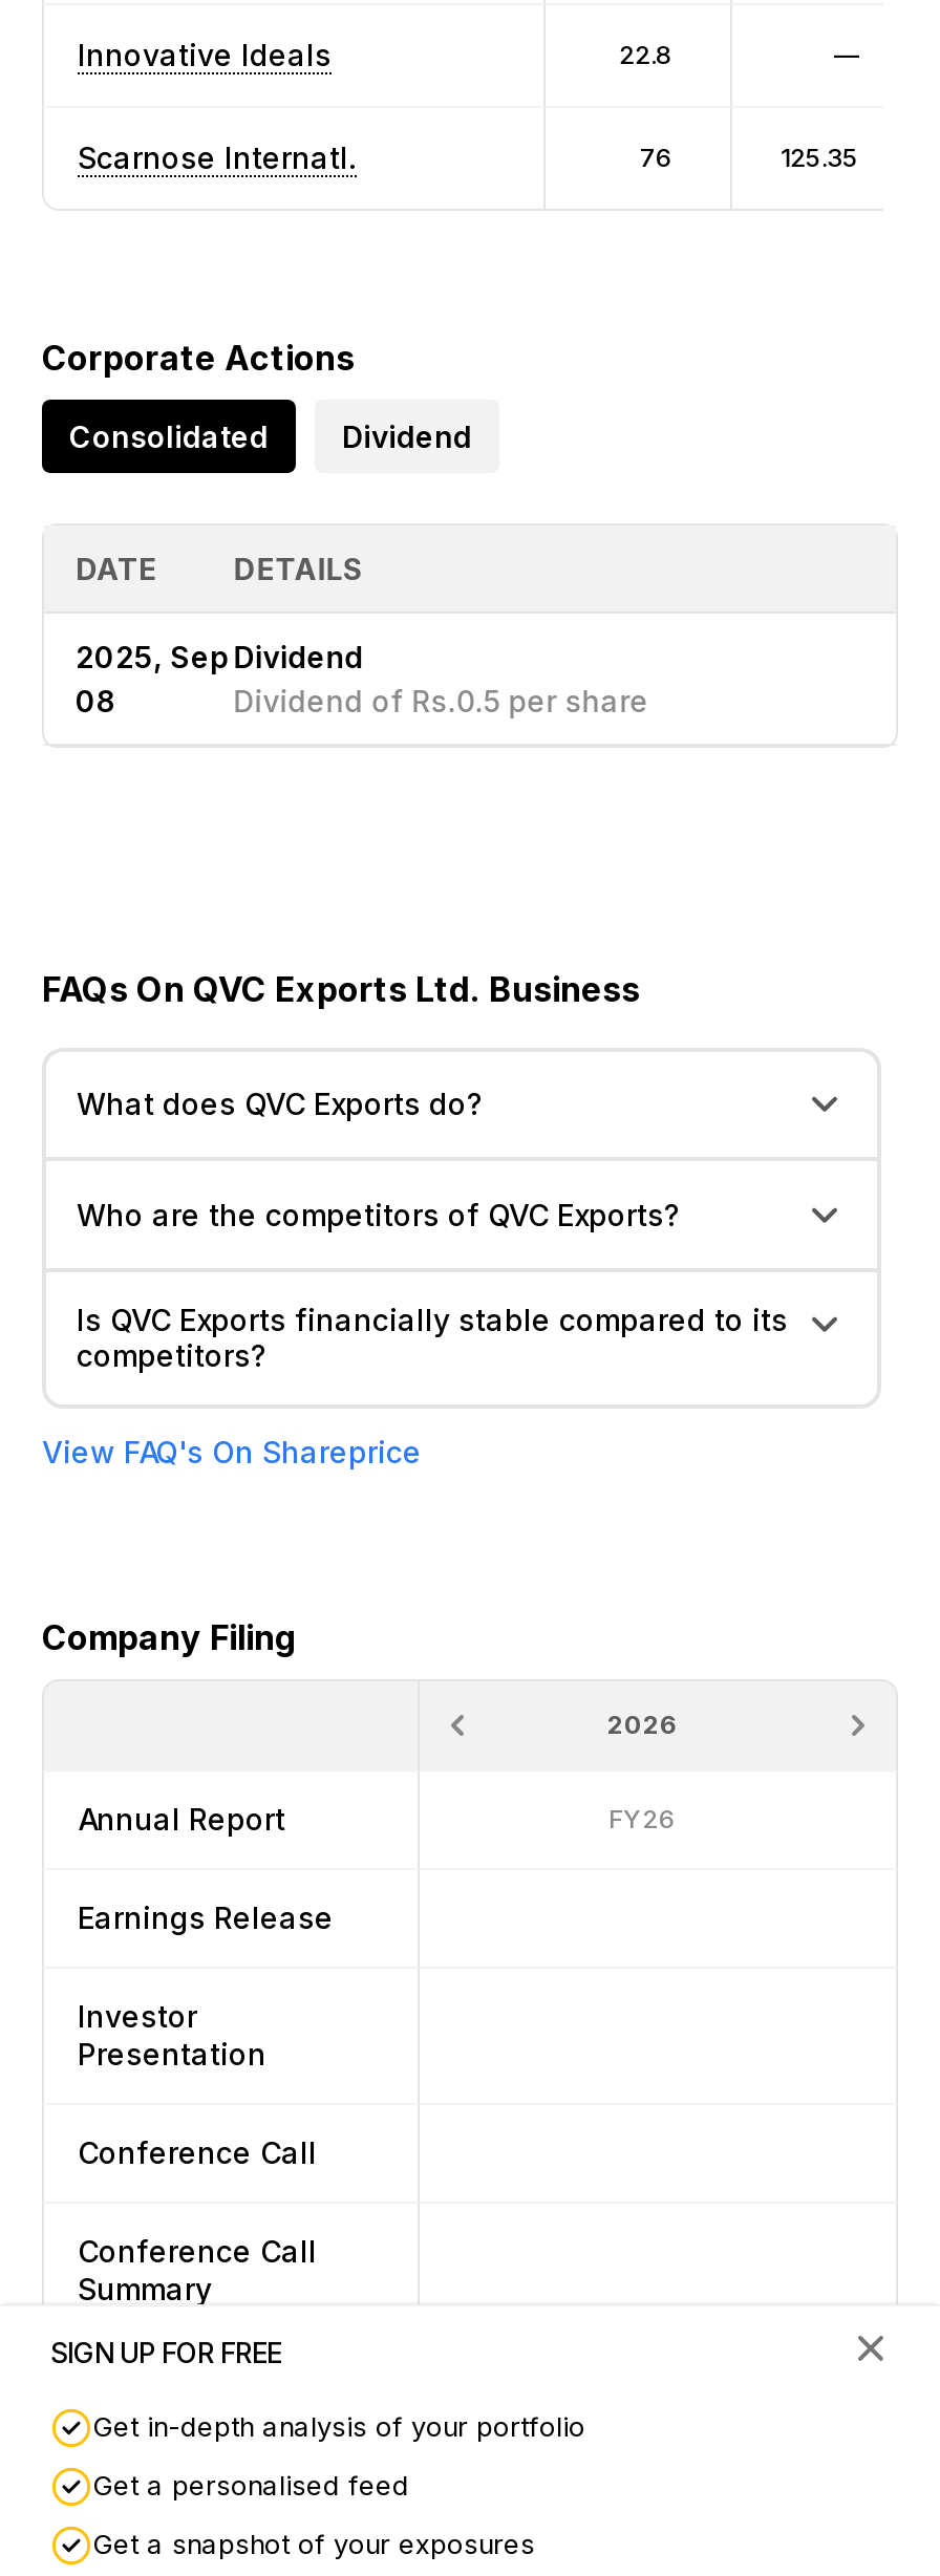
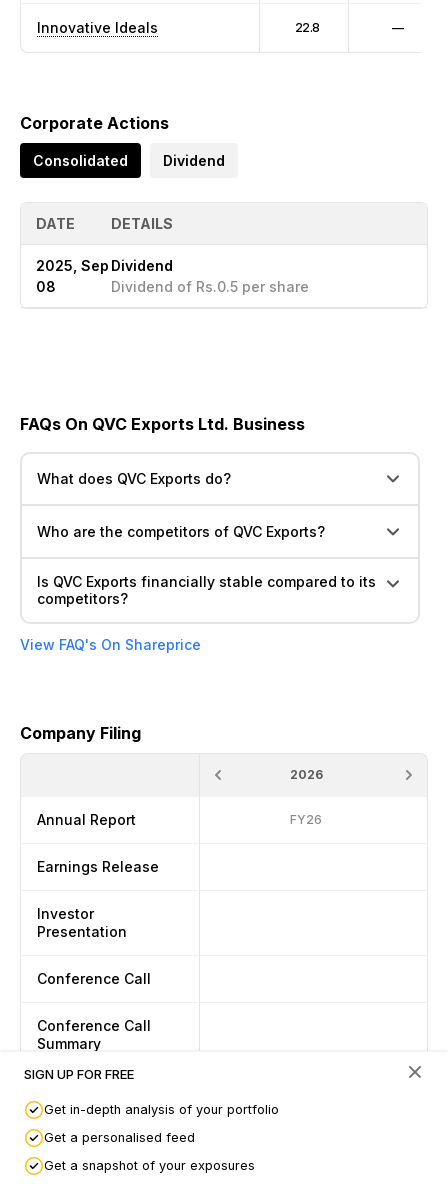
- Scarnose Internatl.
- 76
- 125.35
